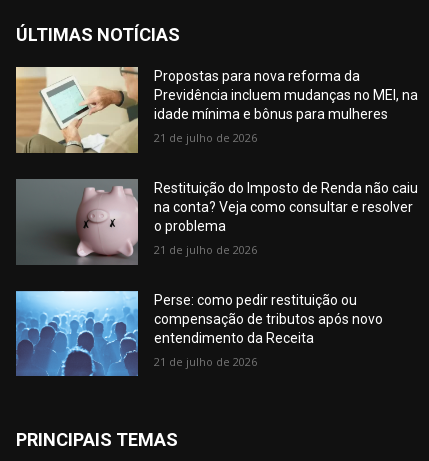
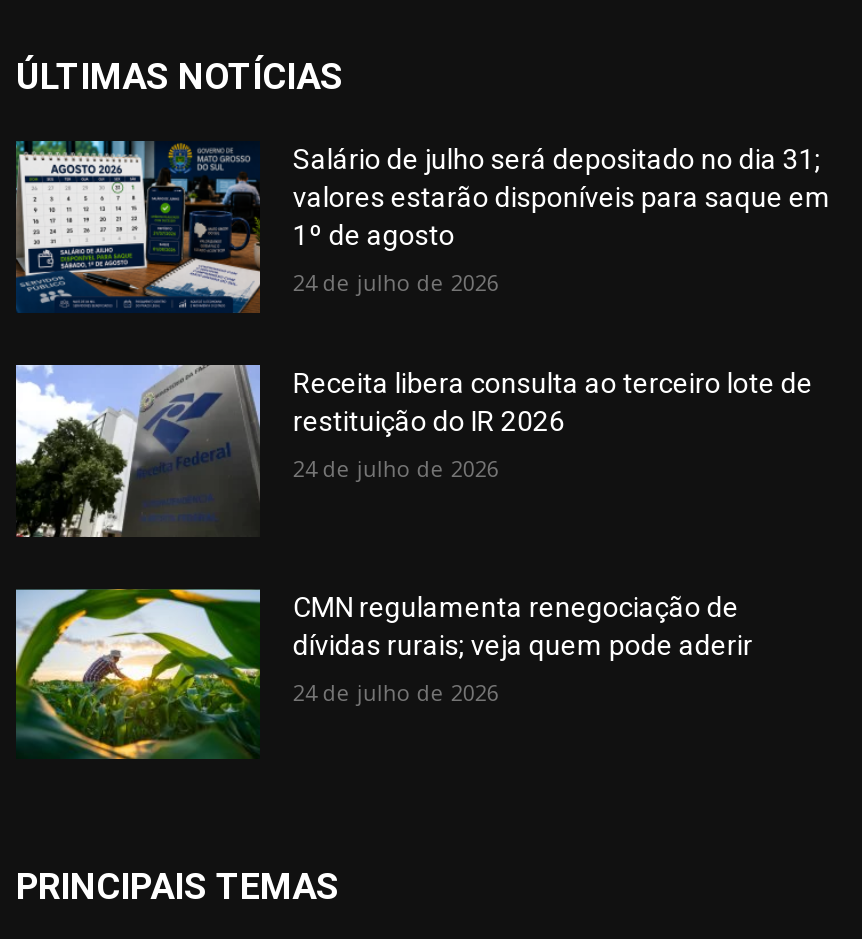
- [image]
- Propostas para nova reforma da
- Previdência incluem mudanças no MEI, na
- idade mínima e bônus para mulheres
+ [image]
+ Salário de julho será depositado no dia 31;
+ valores estarão disponíveis para saque em
+ 1º de agosto

- 21 de julho de 2026
+ 24 de julho de 2026

- [image]
- Restituição do Imposto de Renda não caiu
- na conta? Veja como consultar e resolver
- o problema
+ [image]
+ Receita libera consulta ao terceiro lote de
+ restituição do IR 2026

- 21 de julho de 2026
+ 24 de julho de 2026

- [image]
- Perse: como pedir restituição ou
- compensação de tributos após novo
- entendimento da Receita
+ [image]
+ CMN regulamenta renegociação de
+ dívidas rurais; veja quem pode aderir

- 21 de julho de 2026
+ 24 de julho de 2026
